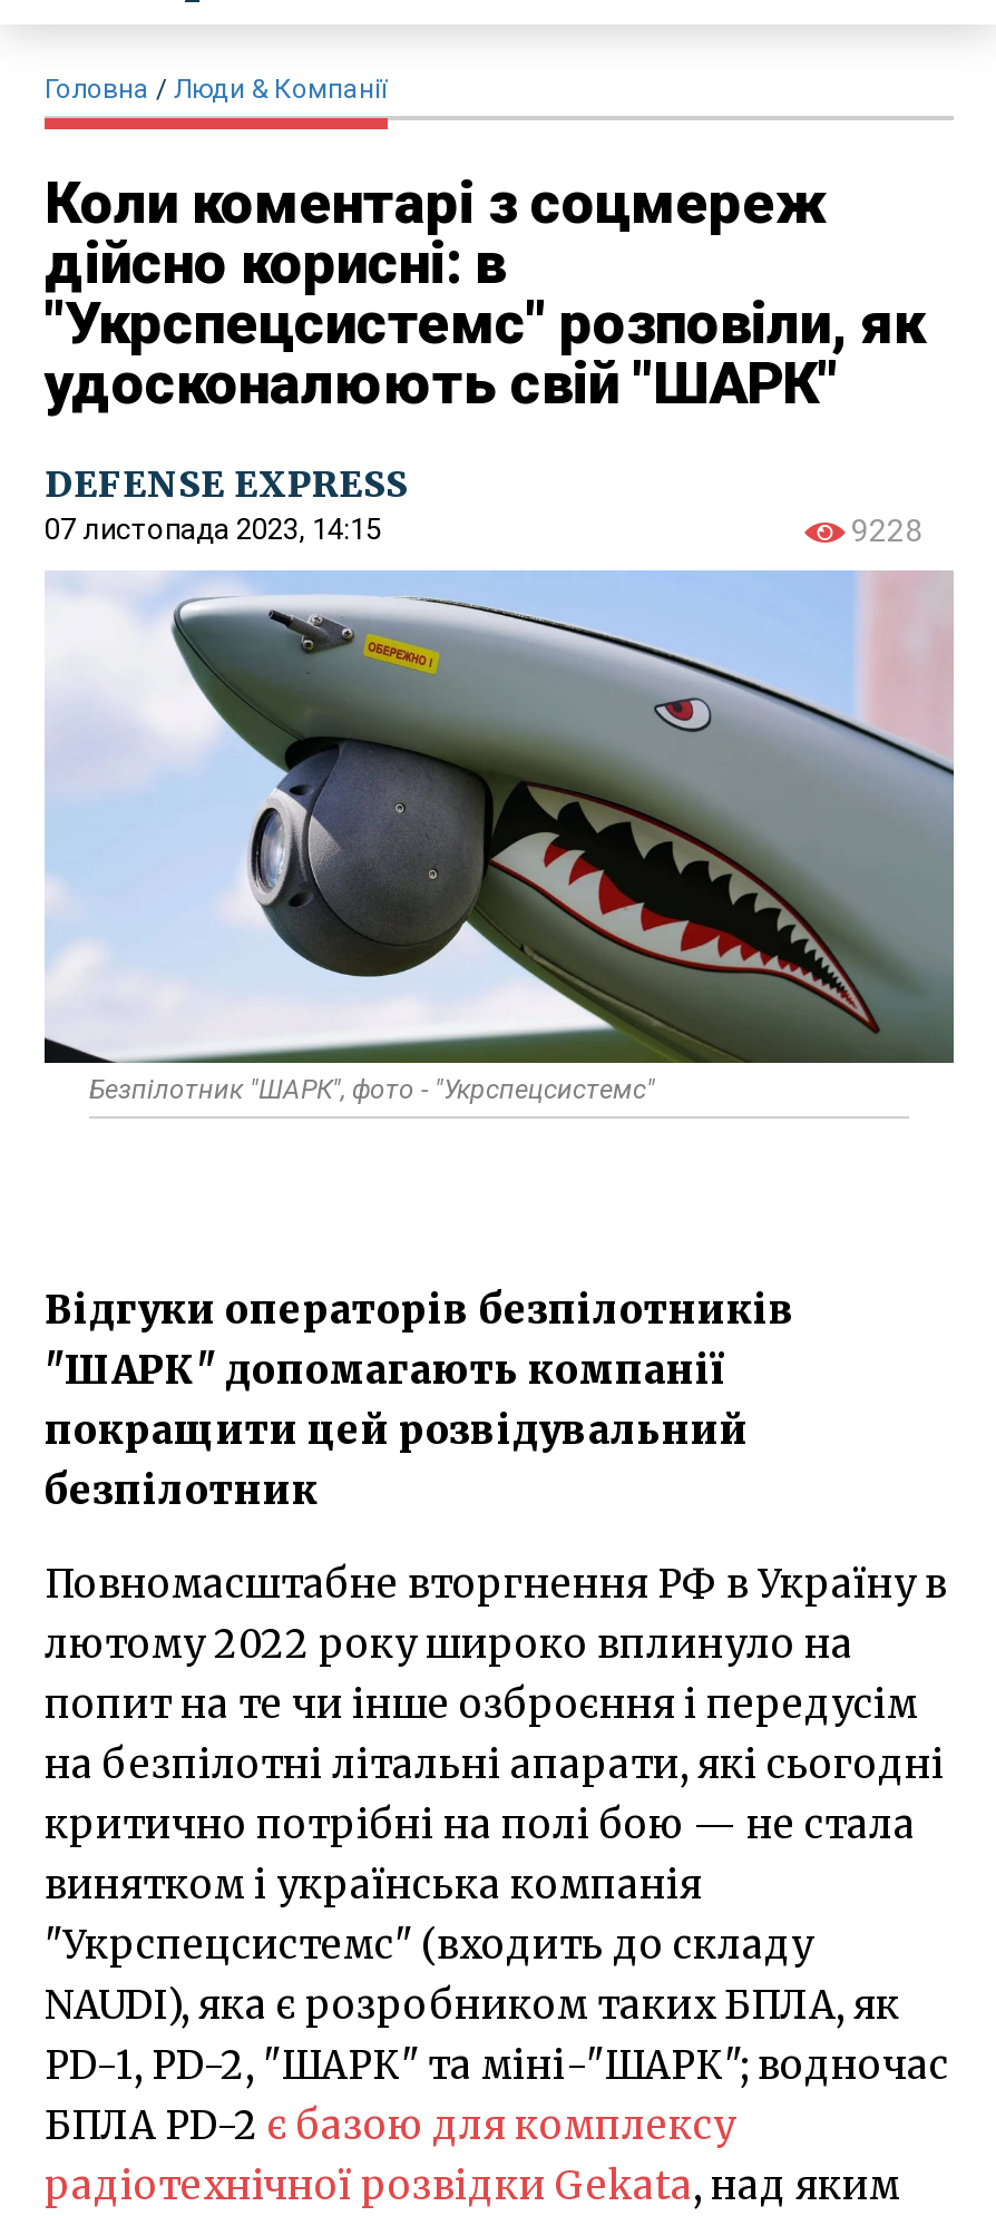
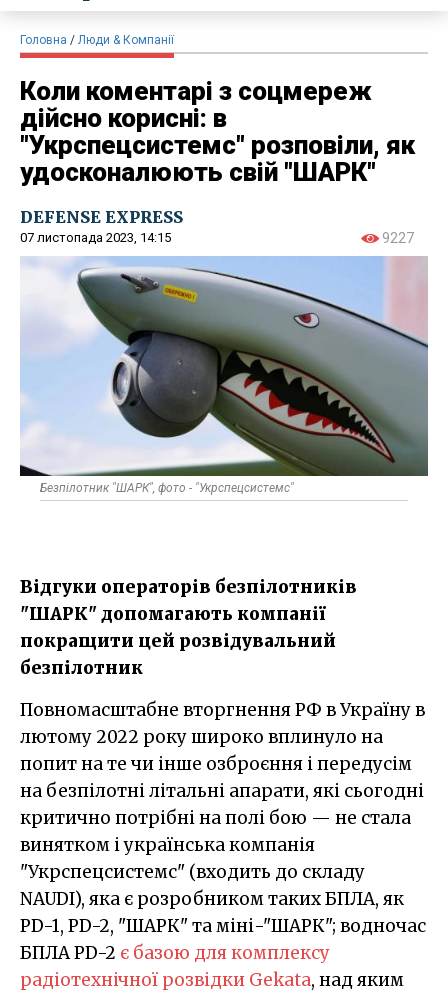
- 9228
+ 9227
